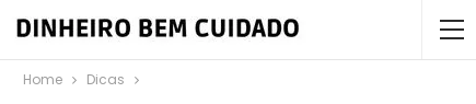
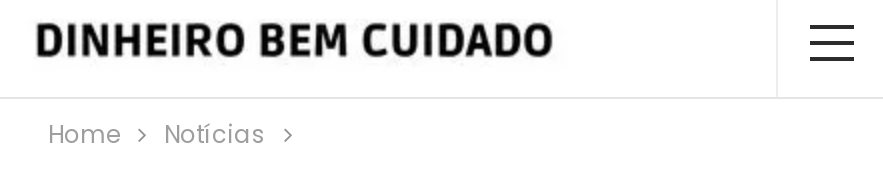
- Dicas
+ Notícias
